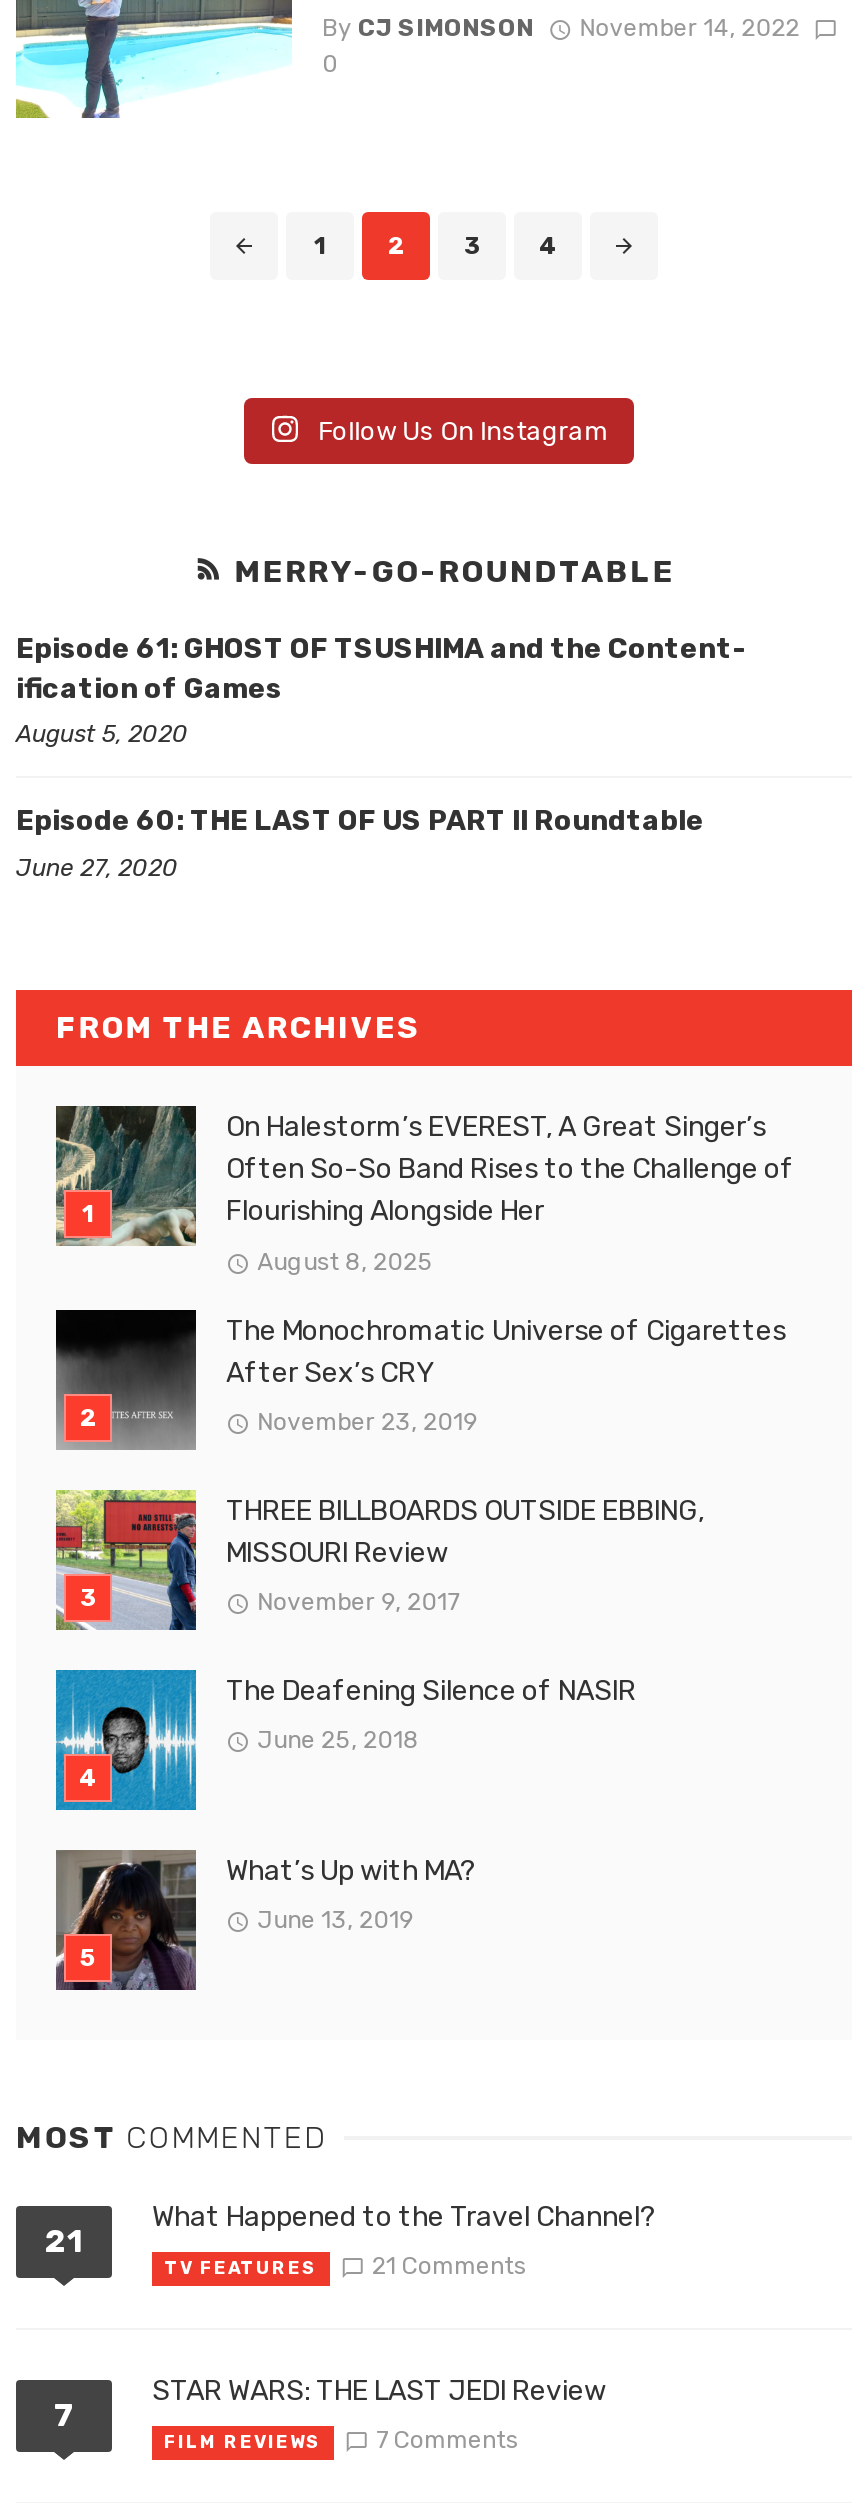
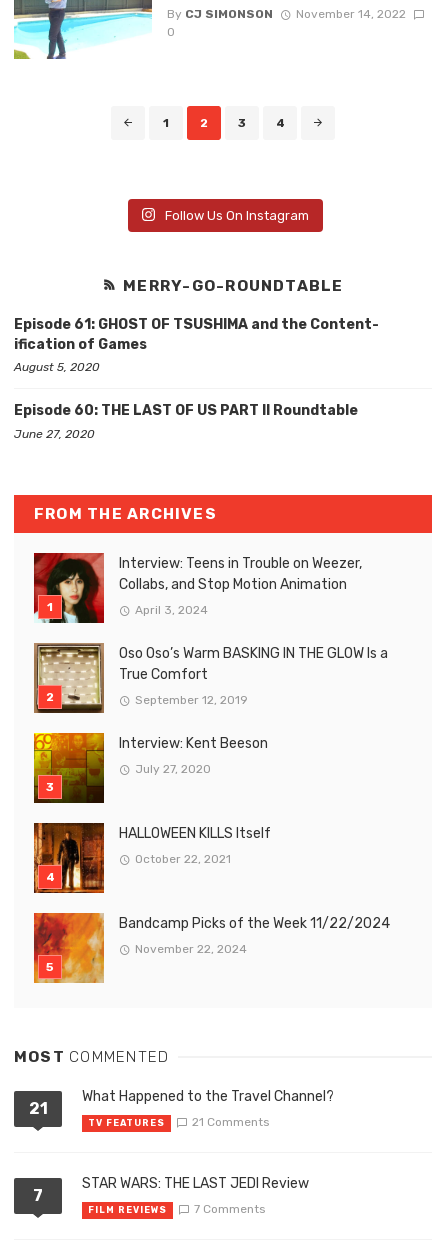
- [image]
- On Halestorm’s EVEREST, A Great Singer’s
- Often So-So Band Rises to the Challenge of
- Flourishing Alongside Her
+ [image]
+ Interview: Teens in Trouble on Weezer,
+ Collabs, and Stop Motion Animation

- August 8, 2025
+ April 3, 2024

- [image]
- The Monochromatic Universe of Cigarettes
- After Sex’s CRY
+ [image]
+ Oso Oso’s Warm BASKING IN THE GLOW Is a
+ True Comfort

- November 23, 2019
+ September 12, 2019

- [image]
- THREE BILLBOARDS OUTSIDE EBBING,
- MISSOURI Review
+ [image]
+ Interview: Kent Beeson

- November 9, 2017
+ July 27, 2020

- [image]
- The Deafening Silence of NASIR
+ [image]
+ HALLOWEEN KILLS Itself

- June 25, 2018
+ October 22, 2021

- [image]
- What’s Up with MA?
+ [image]
+ Bandcamp Picks of the Week 11/22/2024

- June 13, 2019
+ November 22, 2024
